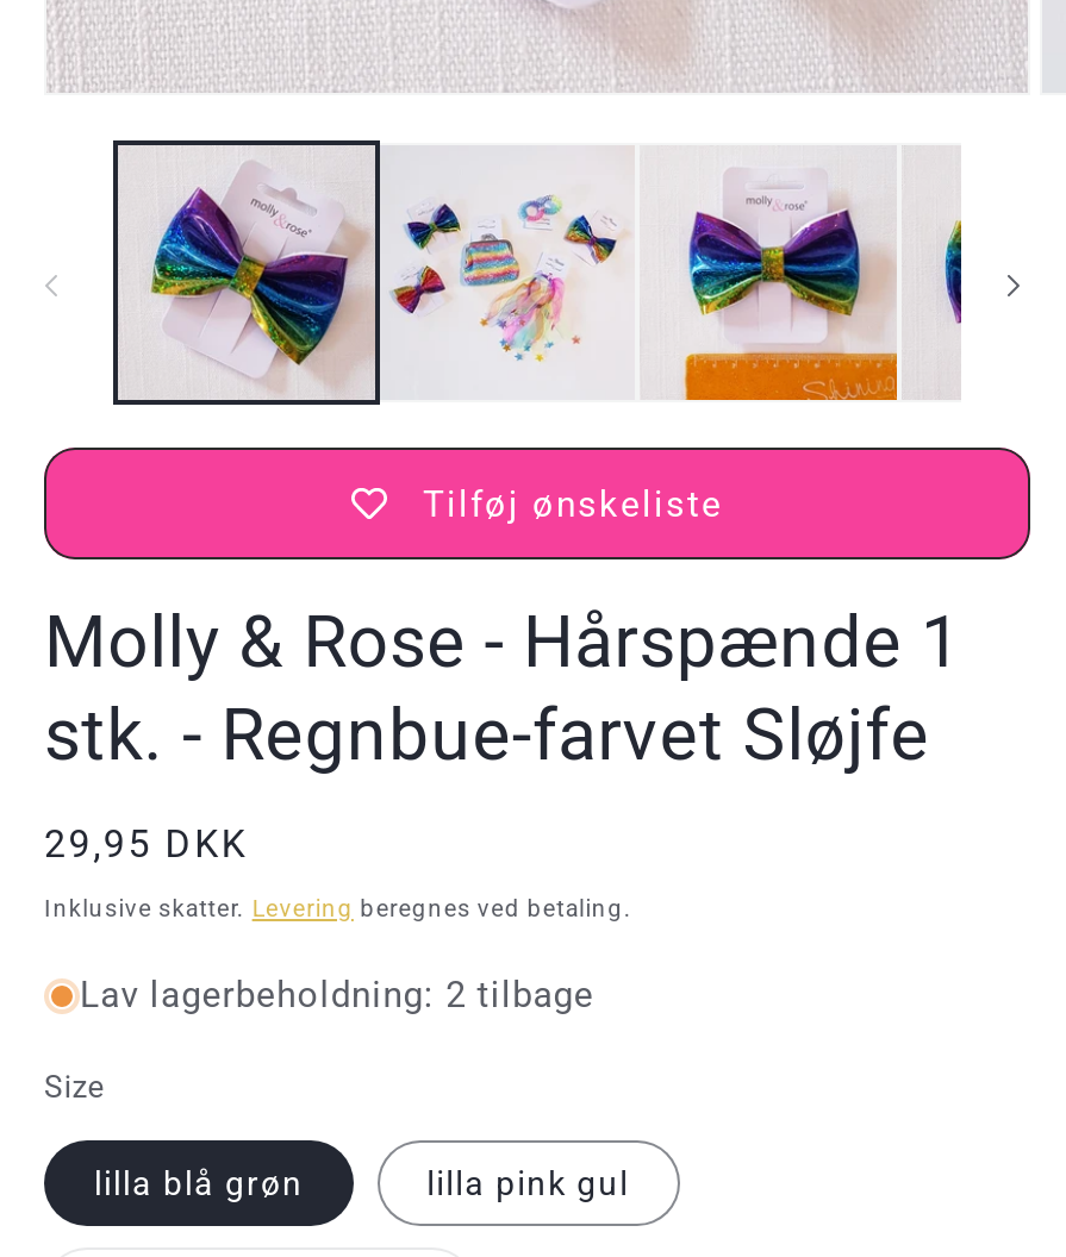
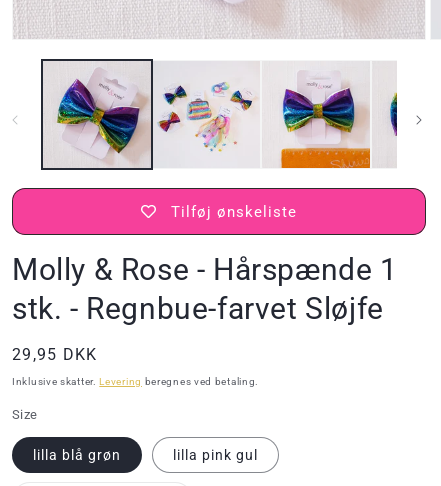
- Lav lagerbeholdning: 2 tilbage
